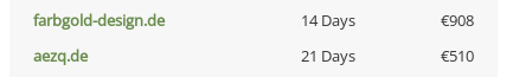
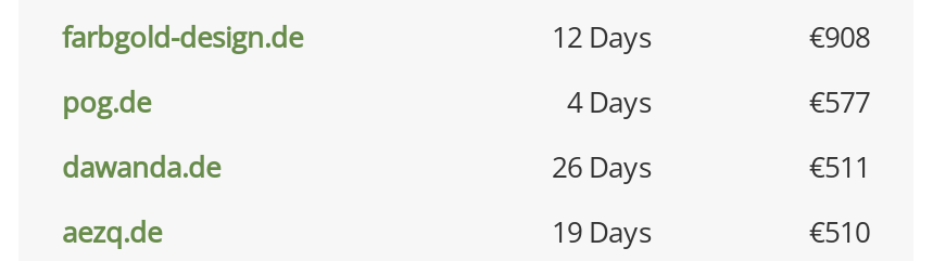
- 14 Days
+ 12 Days

+ pog.de
+ 4 Days
+ €577
+ dawanda.de
+ 26 Days
+ €511

- 21 Days
+ 19 Days
